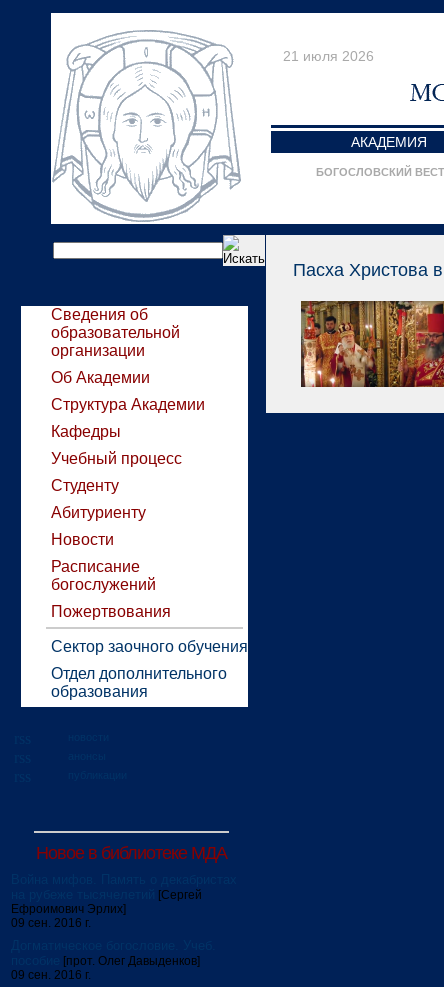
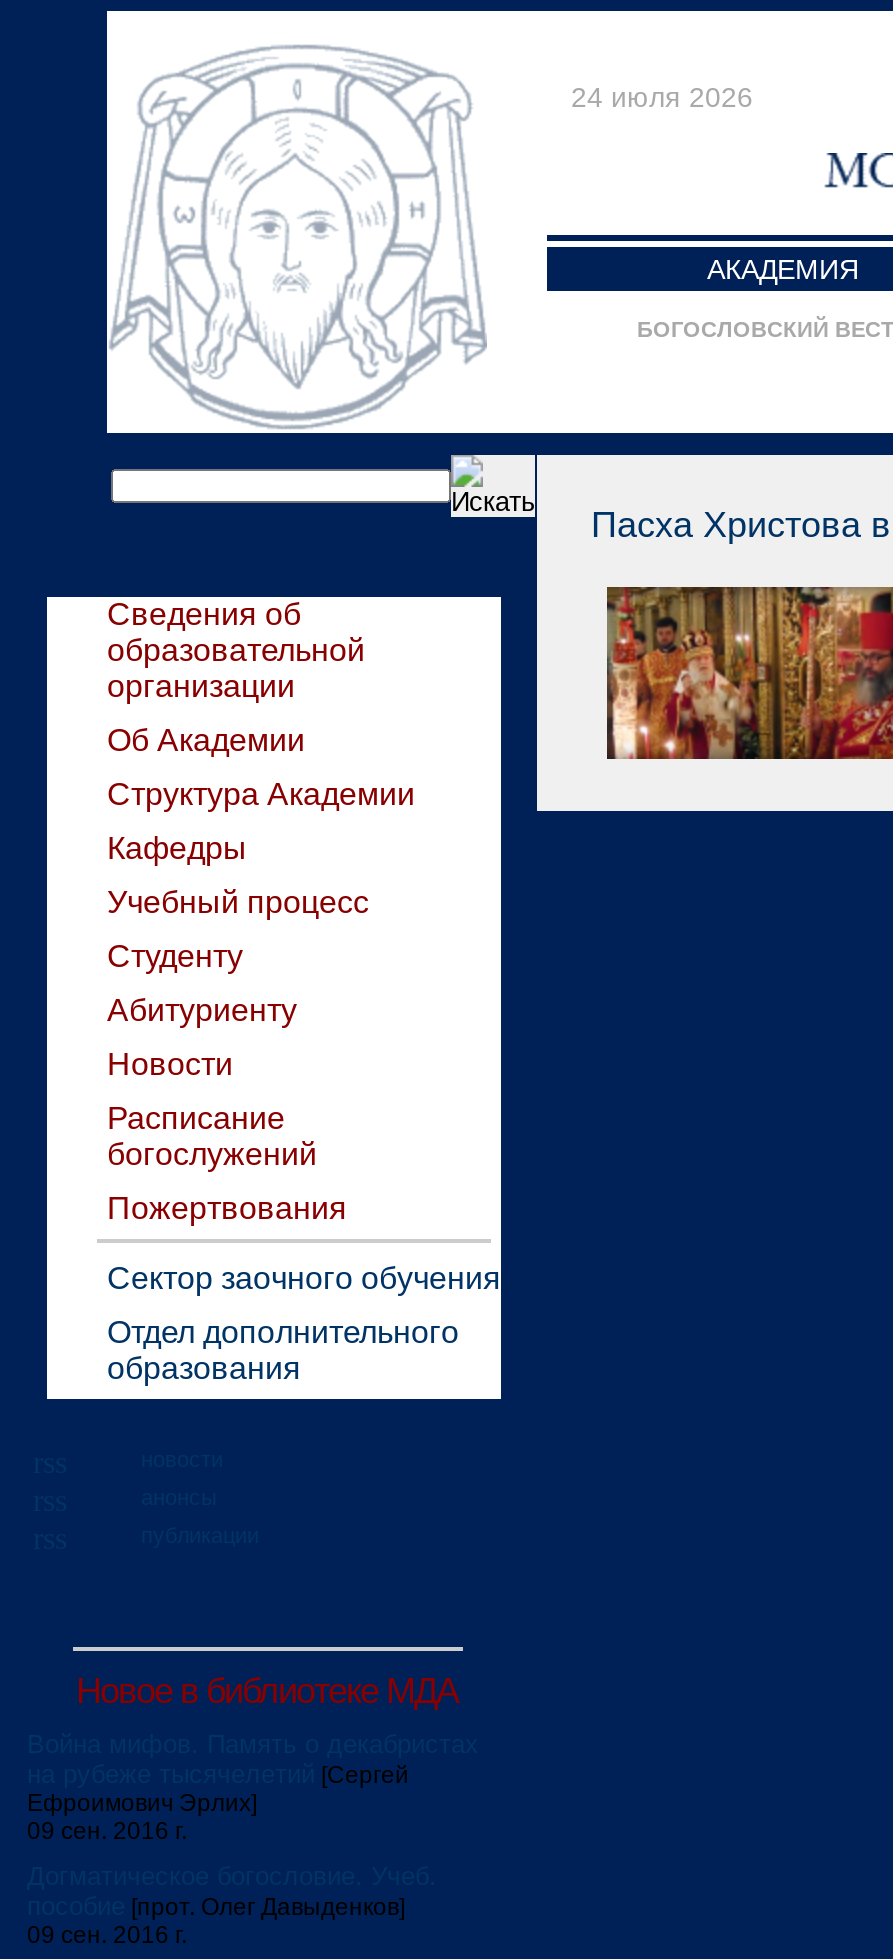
- 21 июля 2026
+ 24 июля 2026
